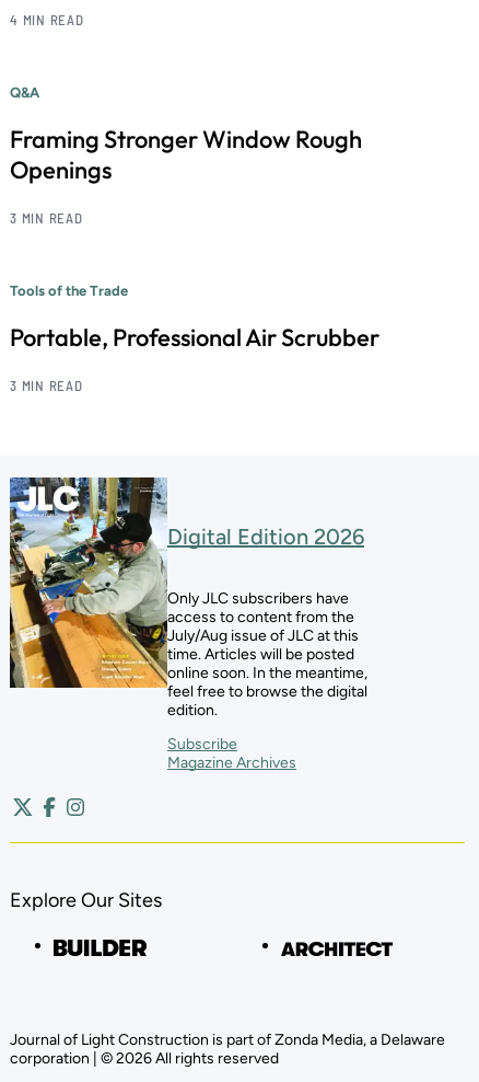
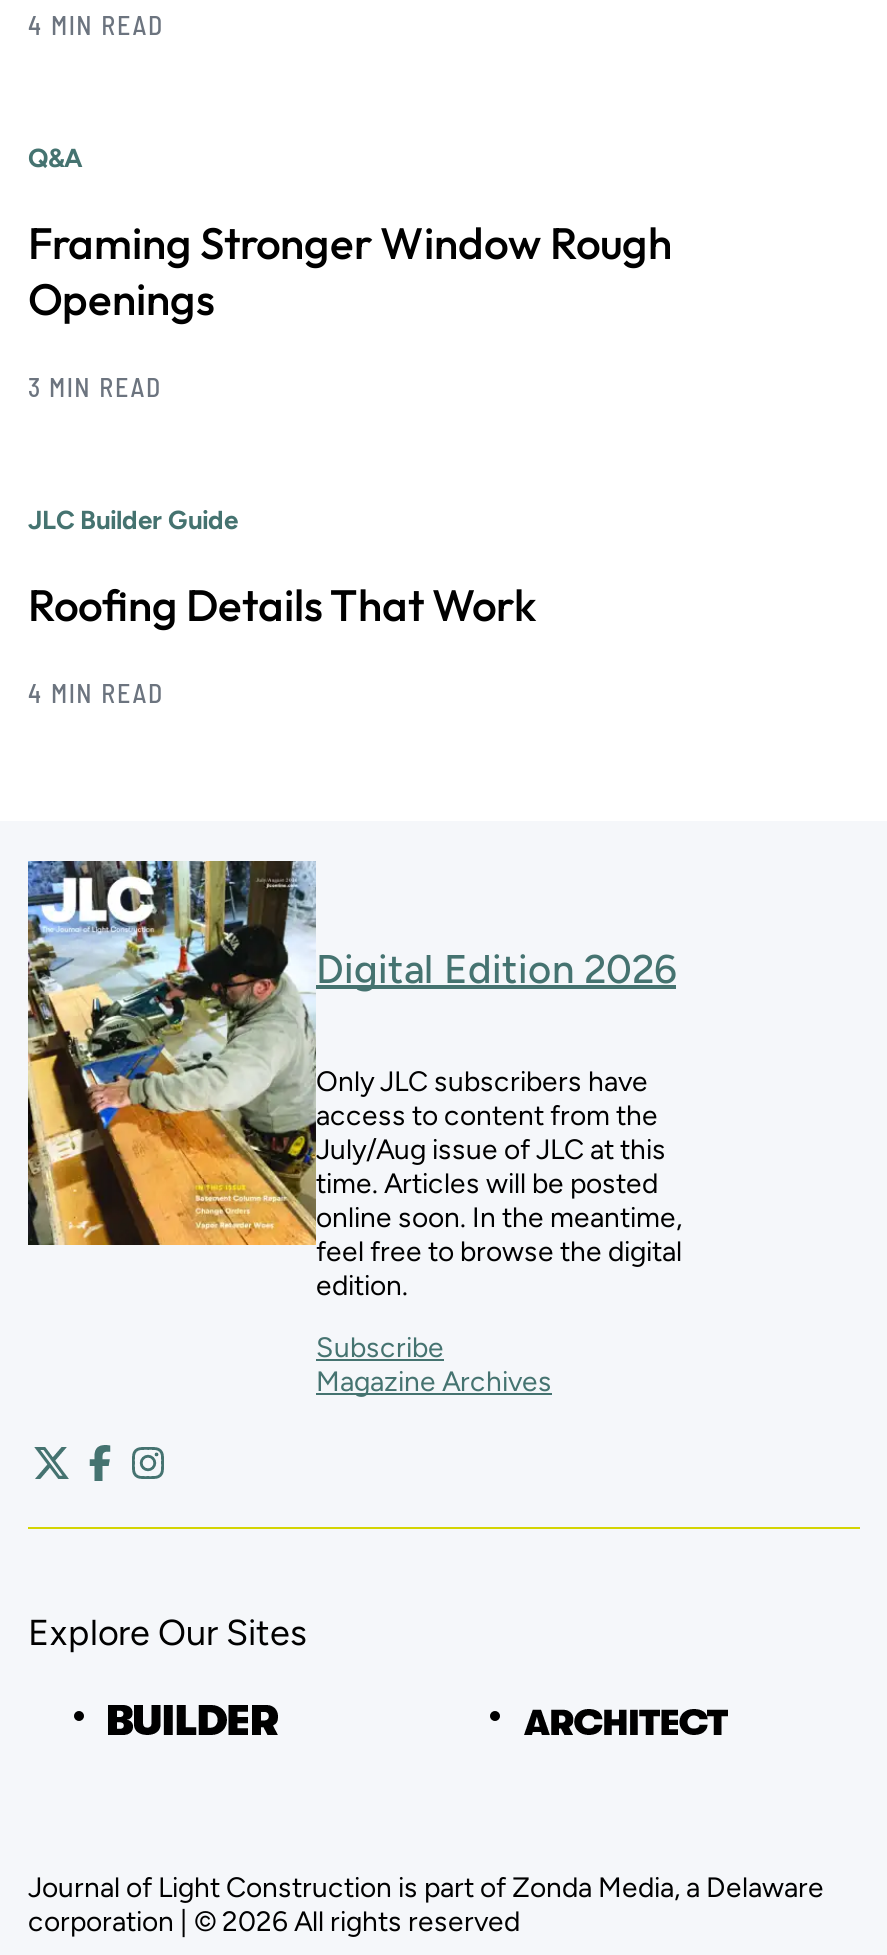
- Tools of the Trade
+ JLC Builder Guide

- Portable, Professional Air Scrubber
+ Roofing Details That Work

- 3 MIN READ
+ 4 MIN READ
